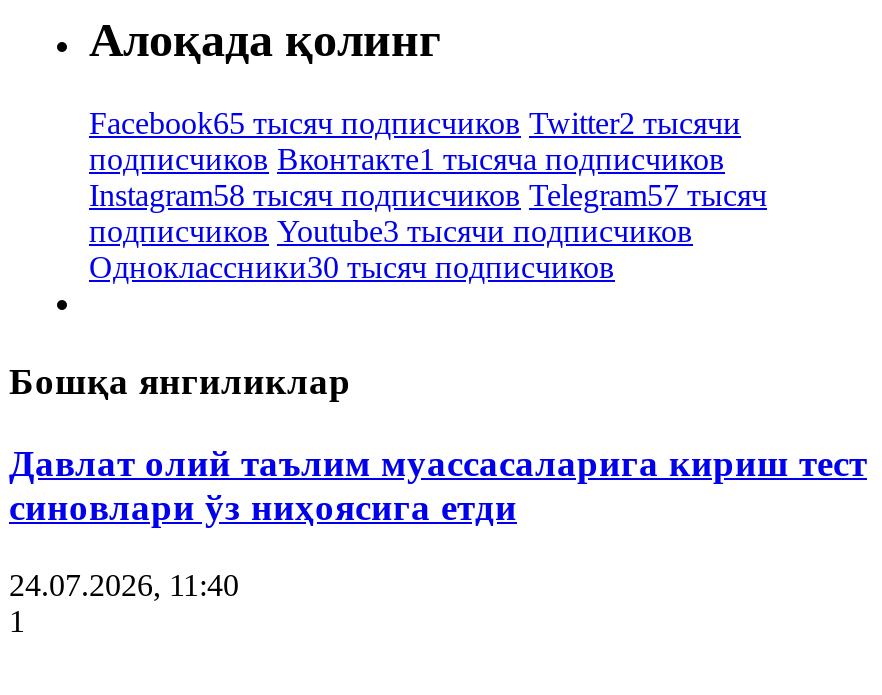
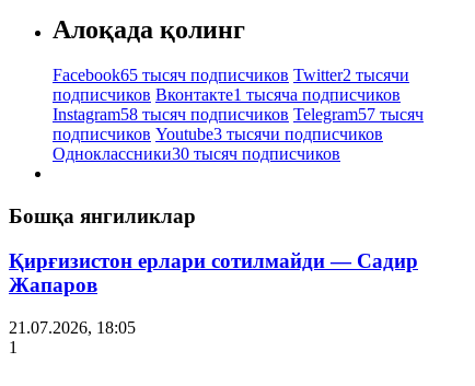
- Давлат олий таълим муассасаларига кириш тест
- синовлари ўз ниҳоясига етди
+ Қирғизистон ерлари сотилмайди — Садир
+ Жапаров

- 24.07.2026, 11:40
+ 21.07.2026, 18:05
